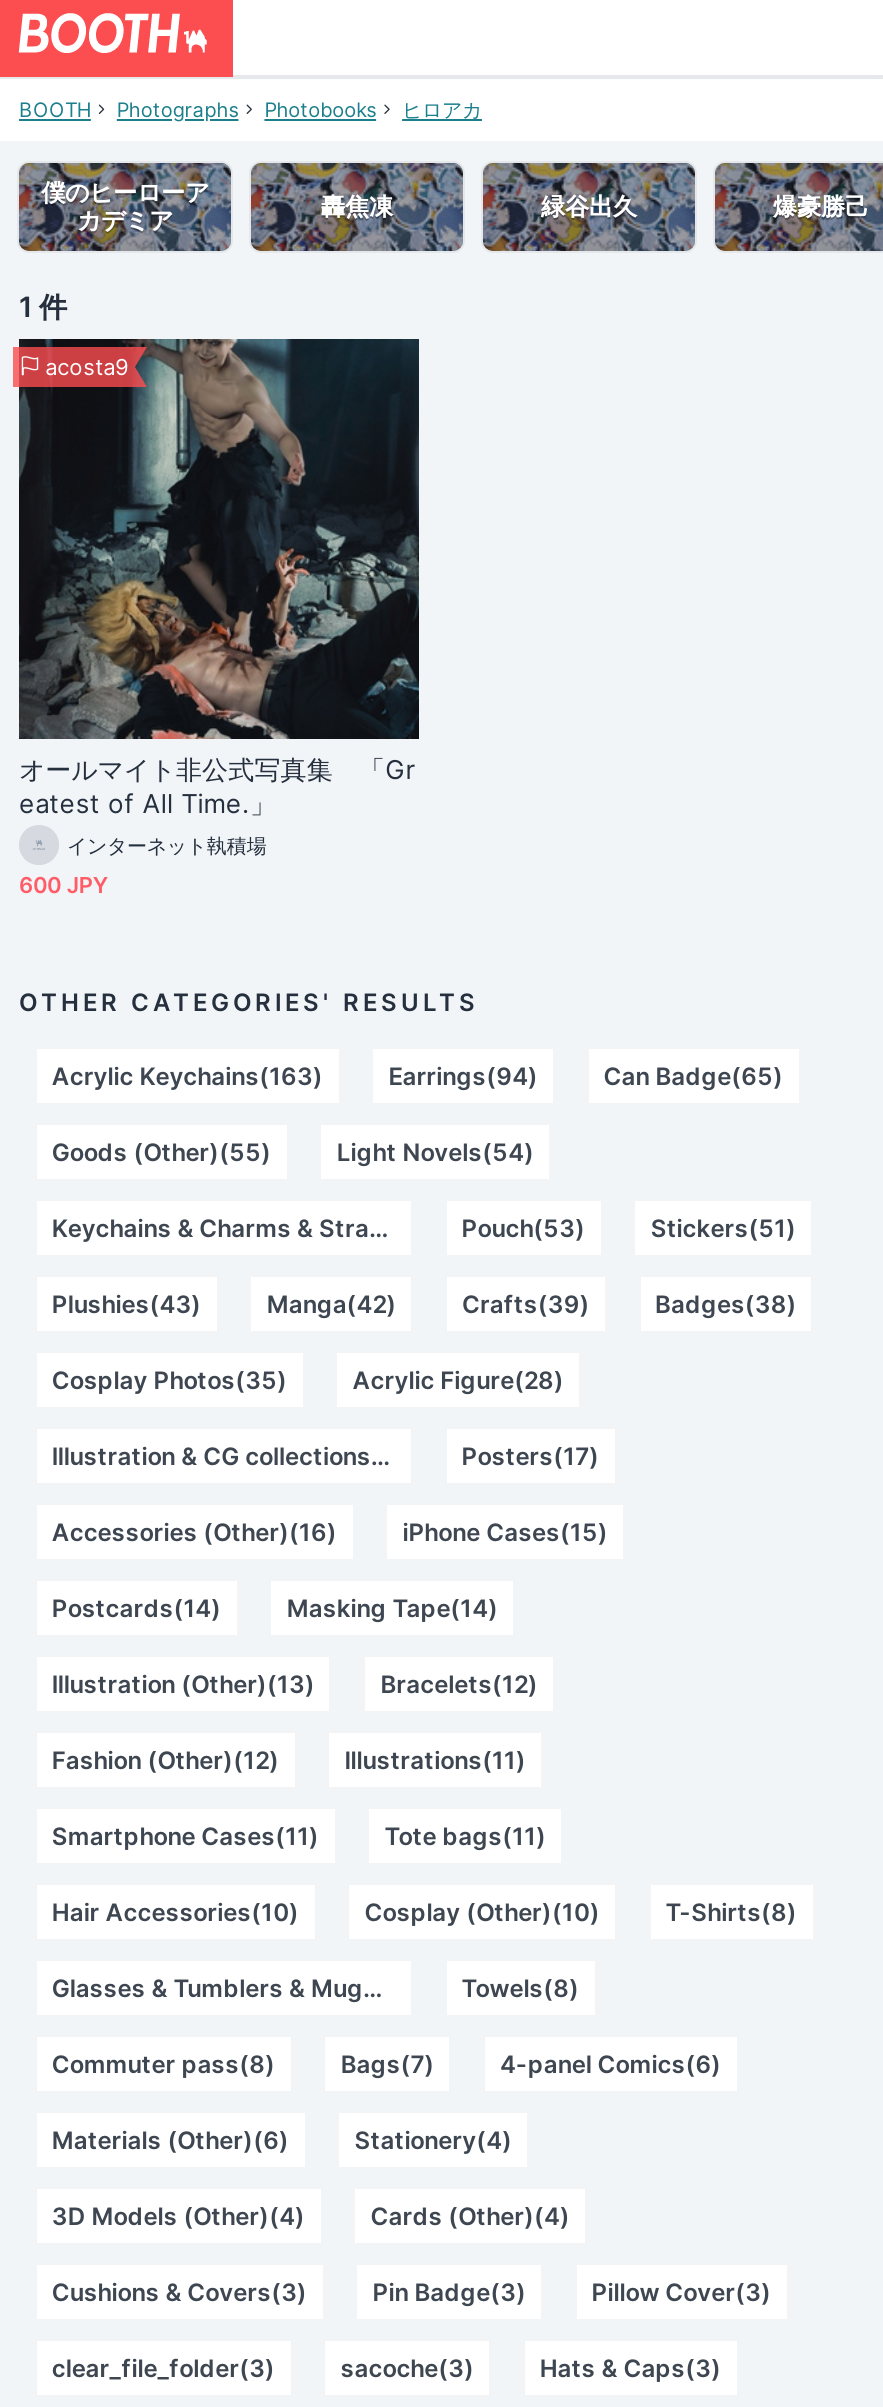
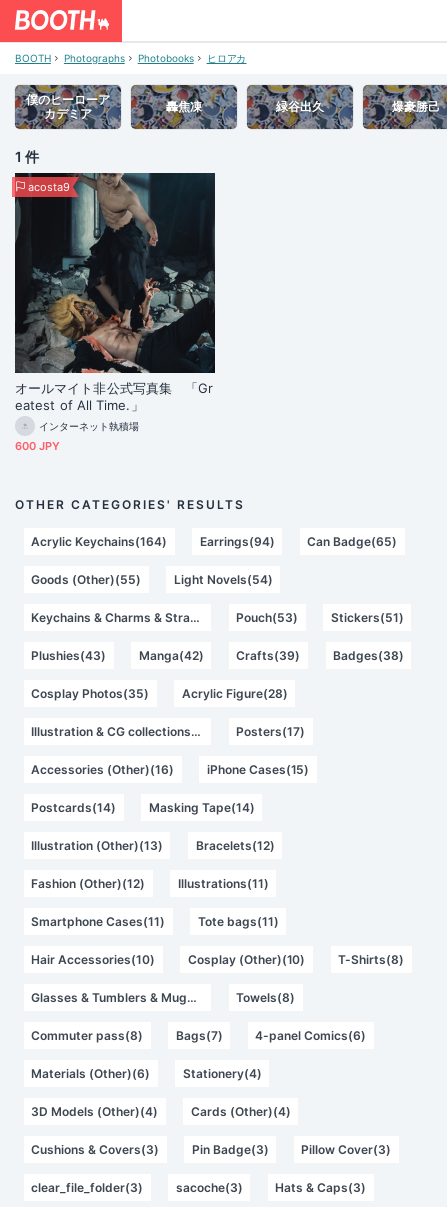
- Acrylic Keychains(163)
+ Acrylic Keychains(164)
